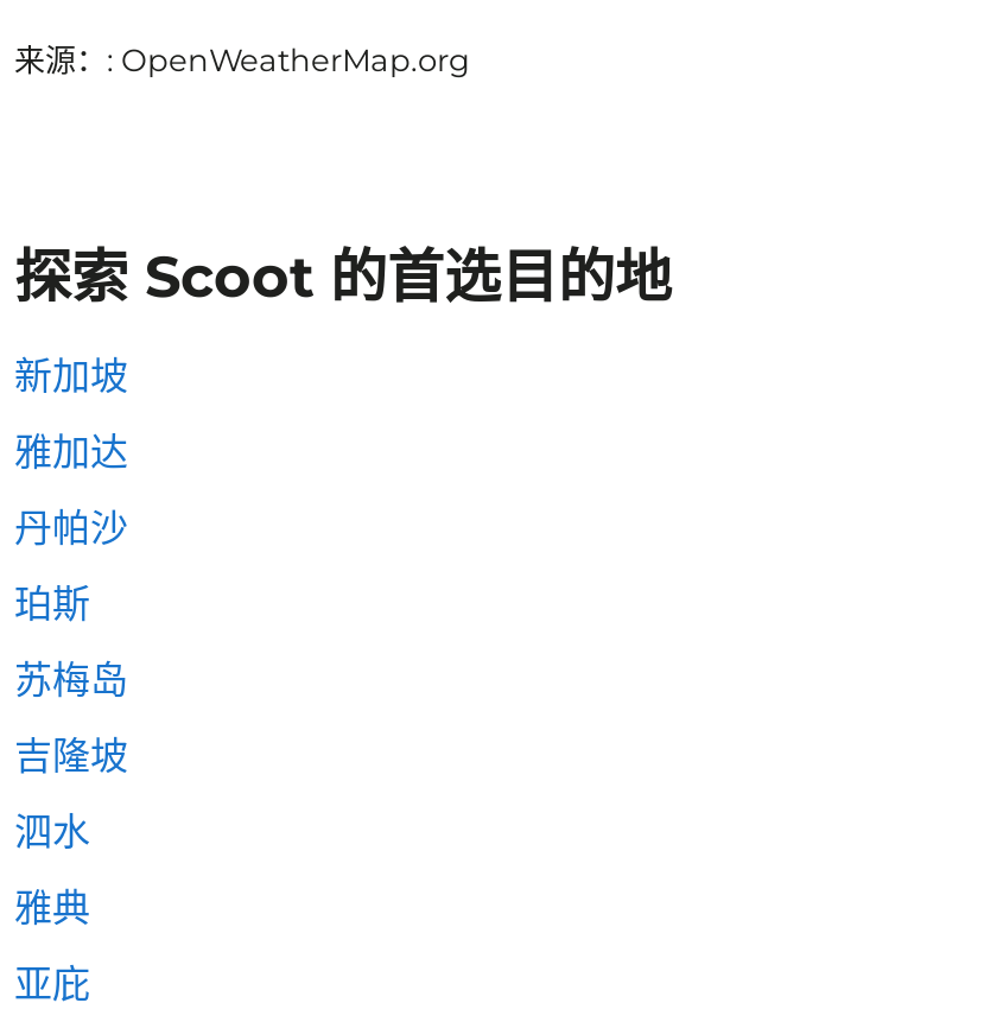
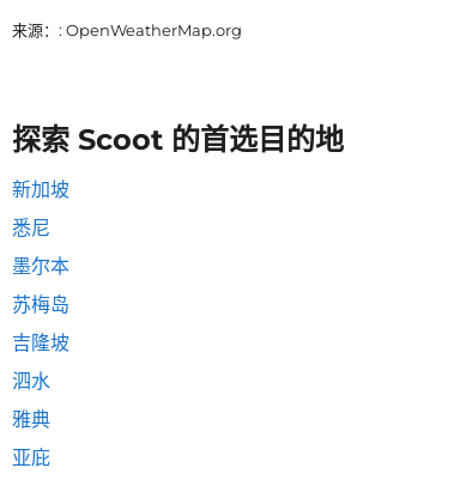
- 雅加达
- 丹帕沙
- 珀斯
+ 悉尼
+ 墨尔本
